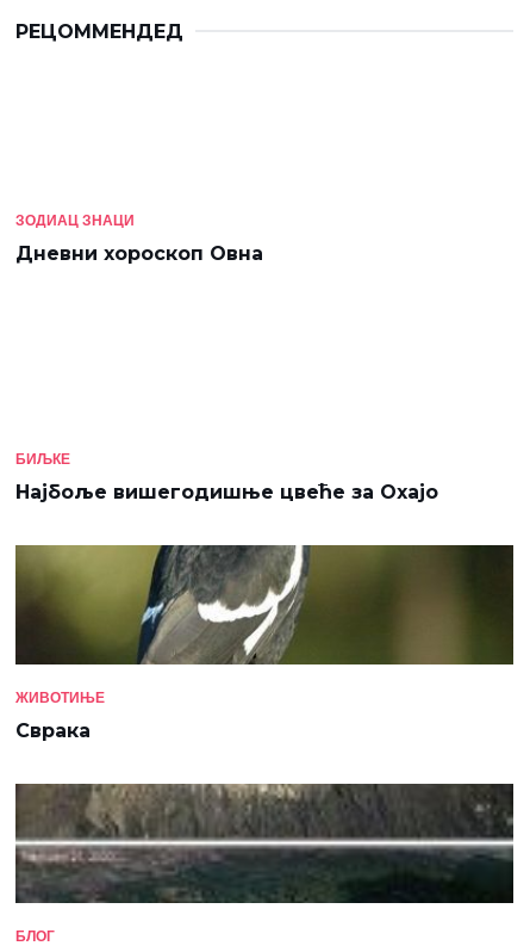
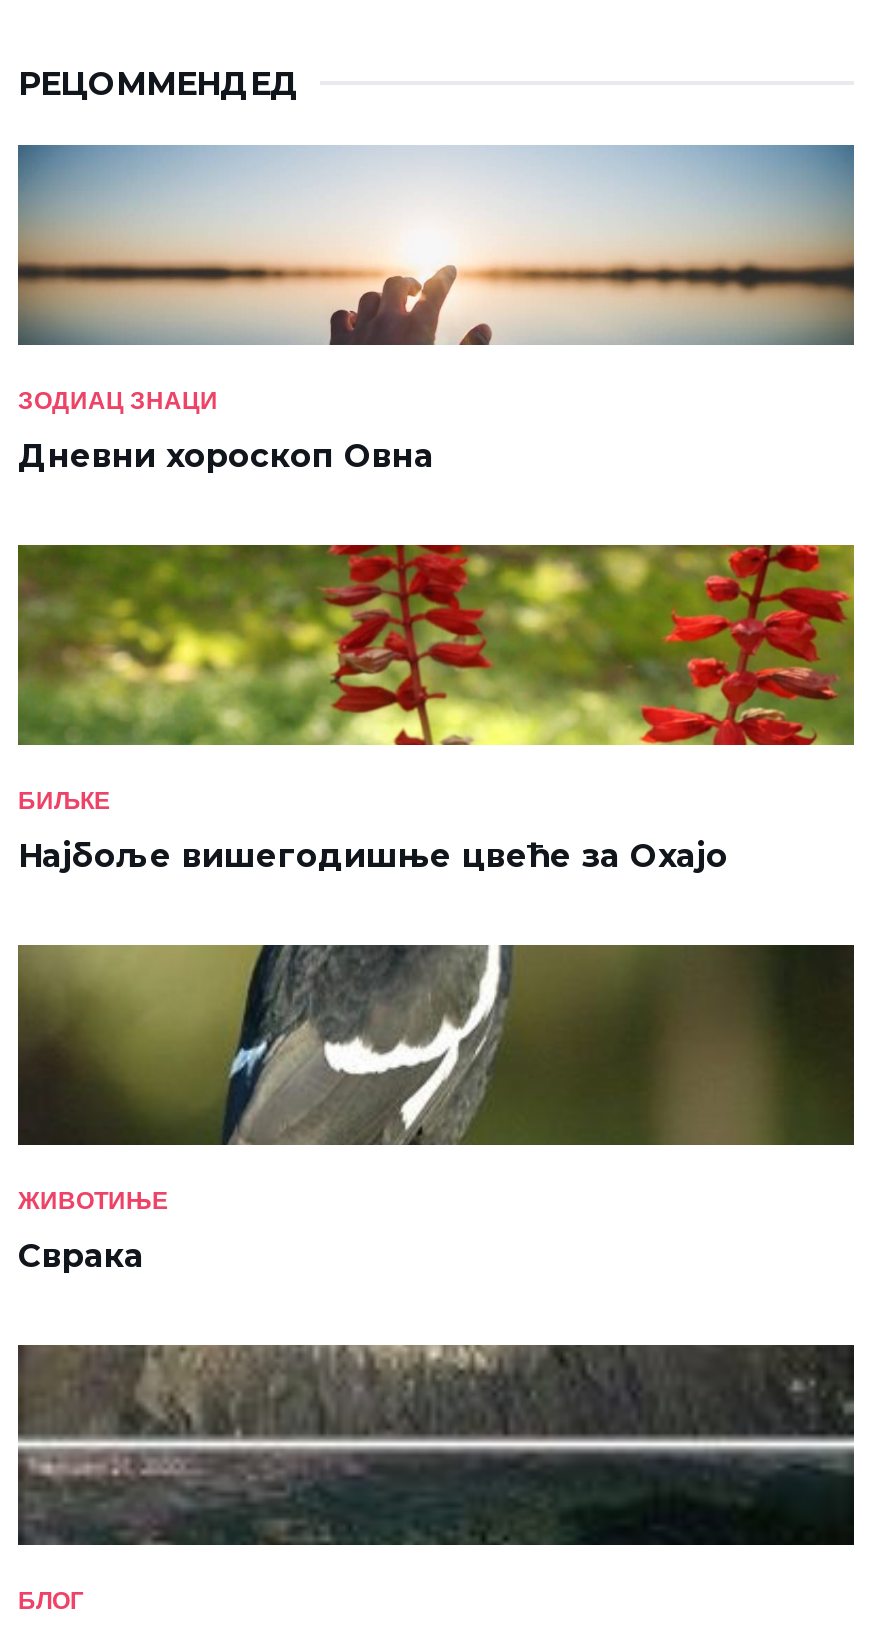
+ [image]

+ [image]
